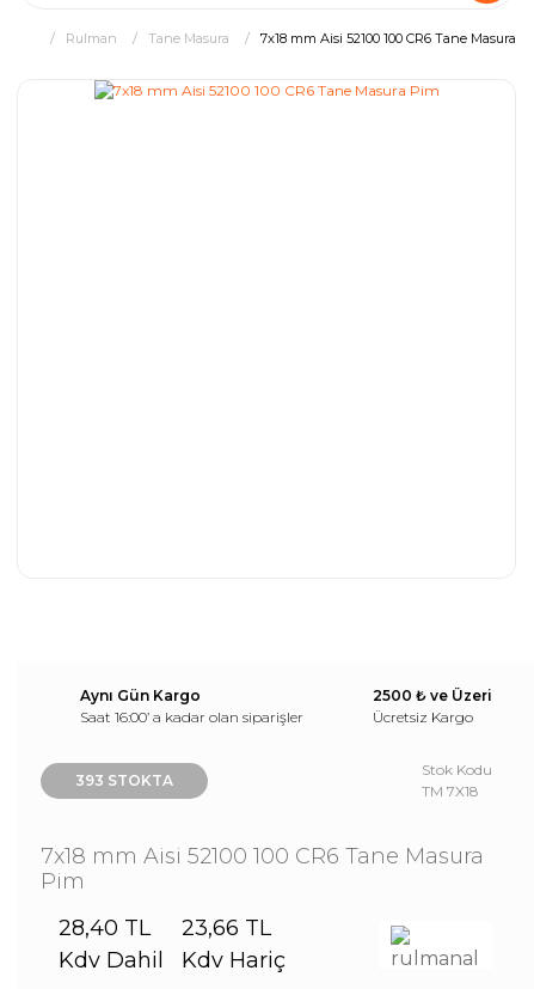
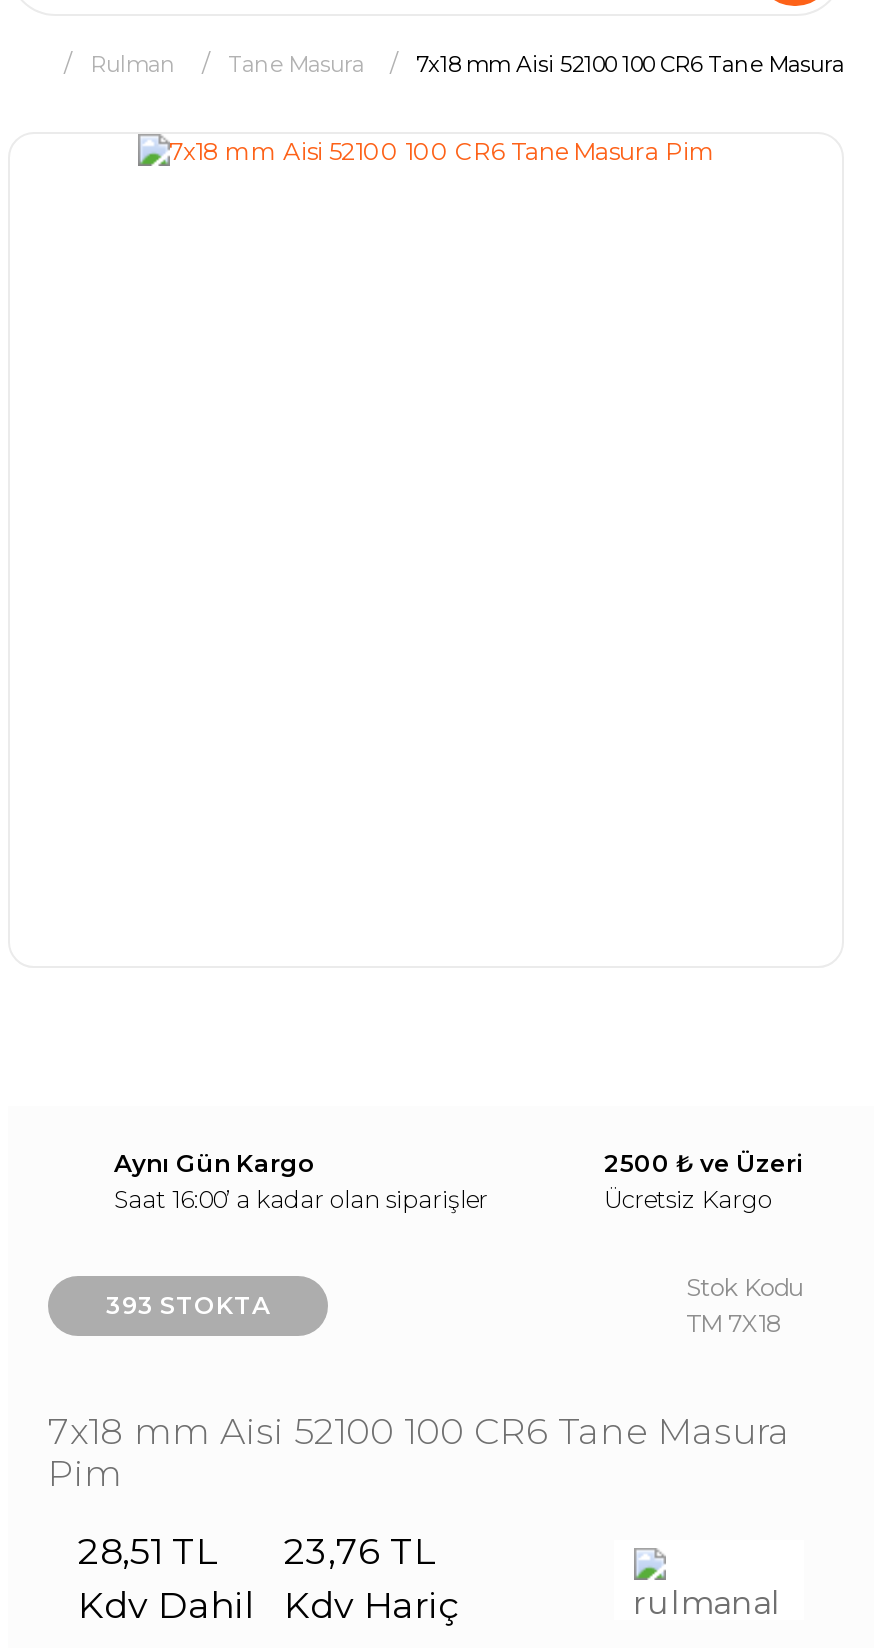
- 28,40 TL
+ 28,51 TL

- 23,66 TL
+ 23,76 TL
